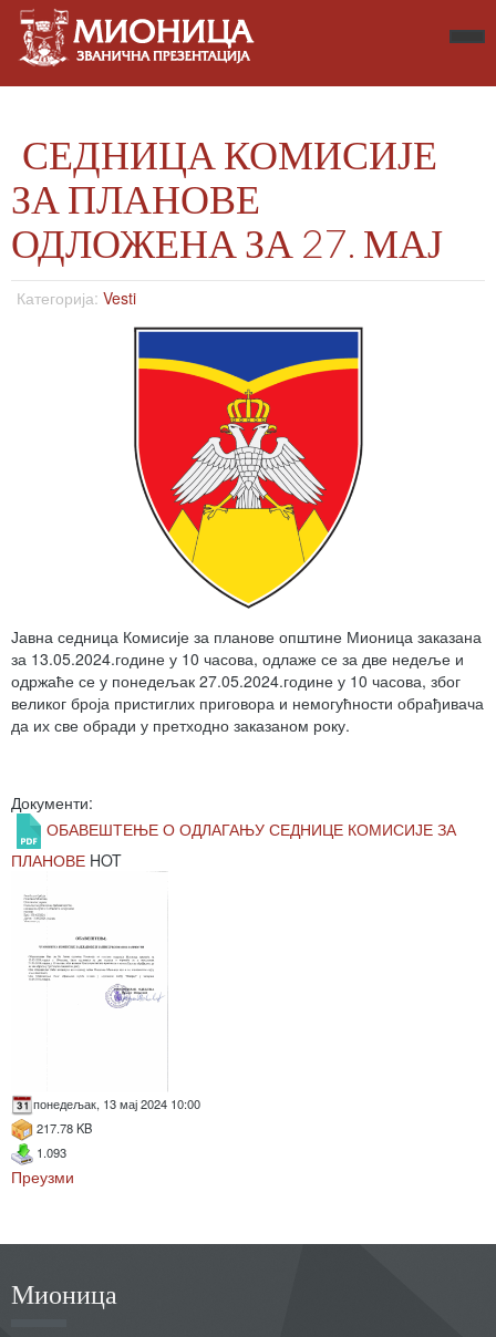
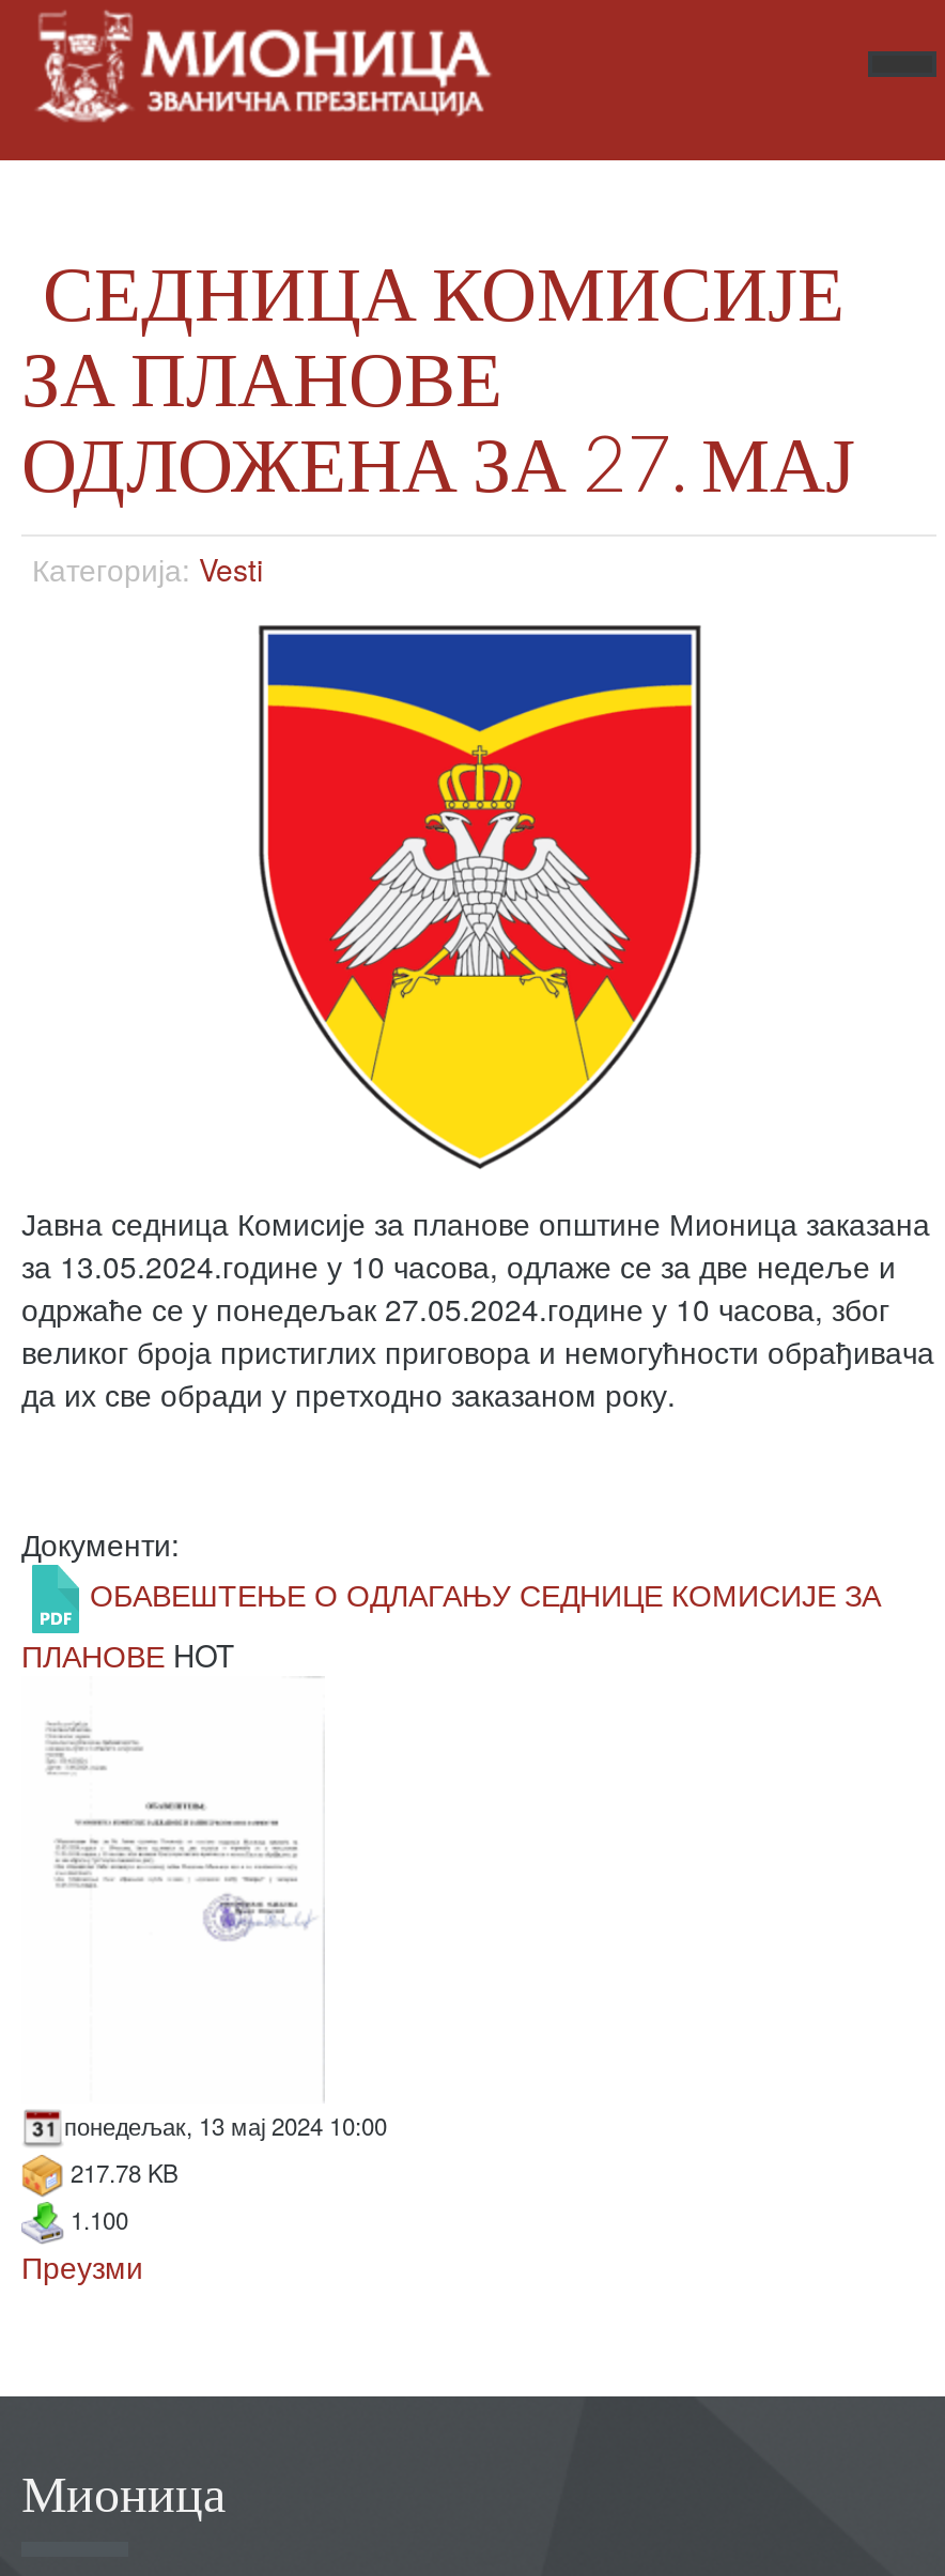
- 1.093
+ 1.100
